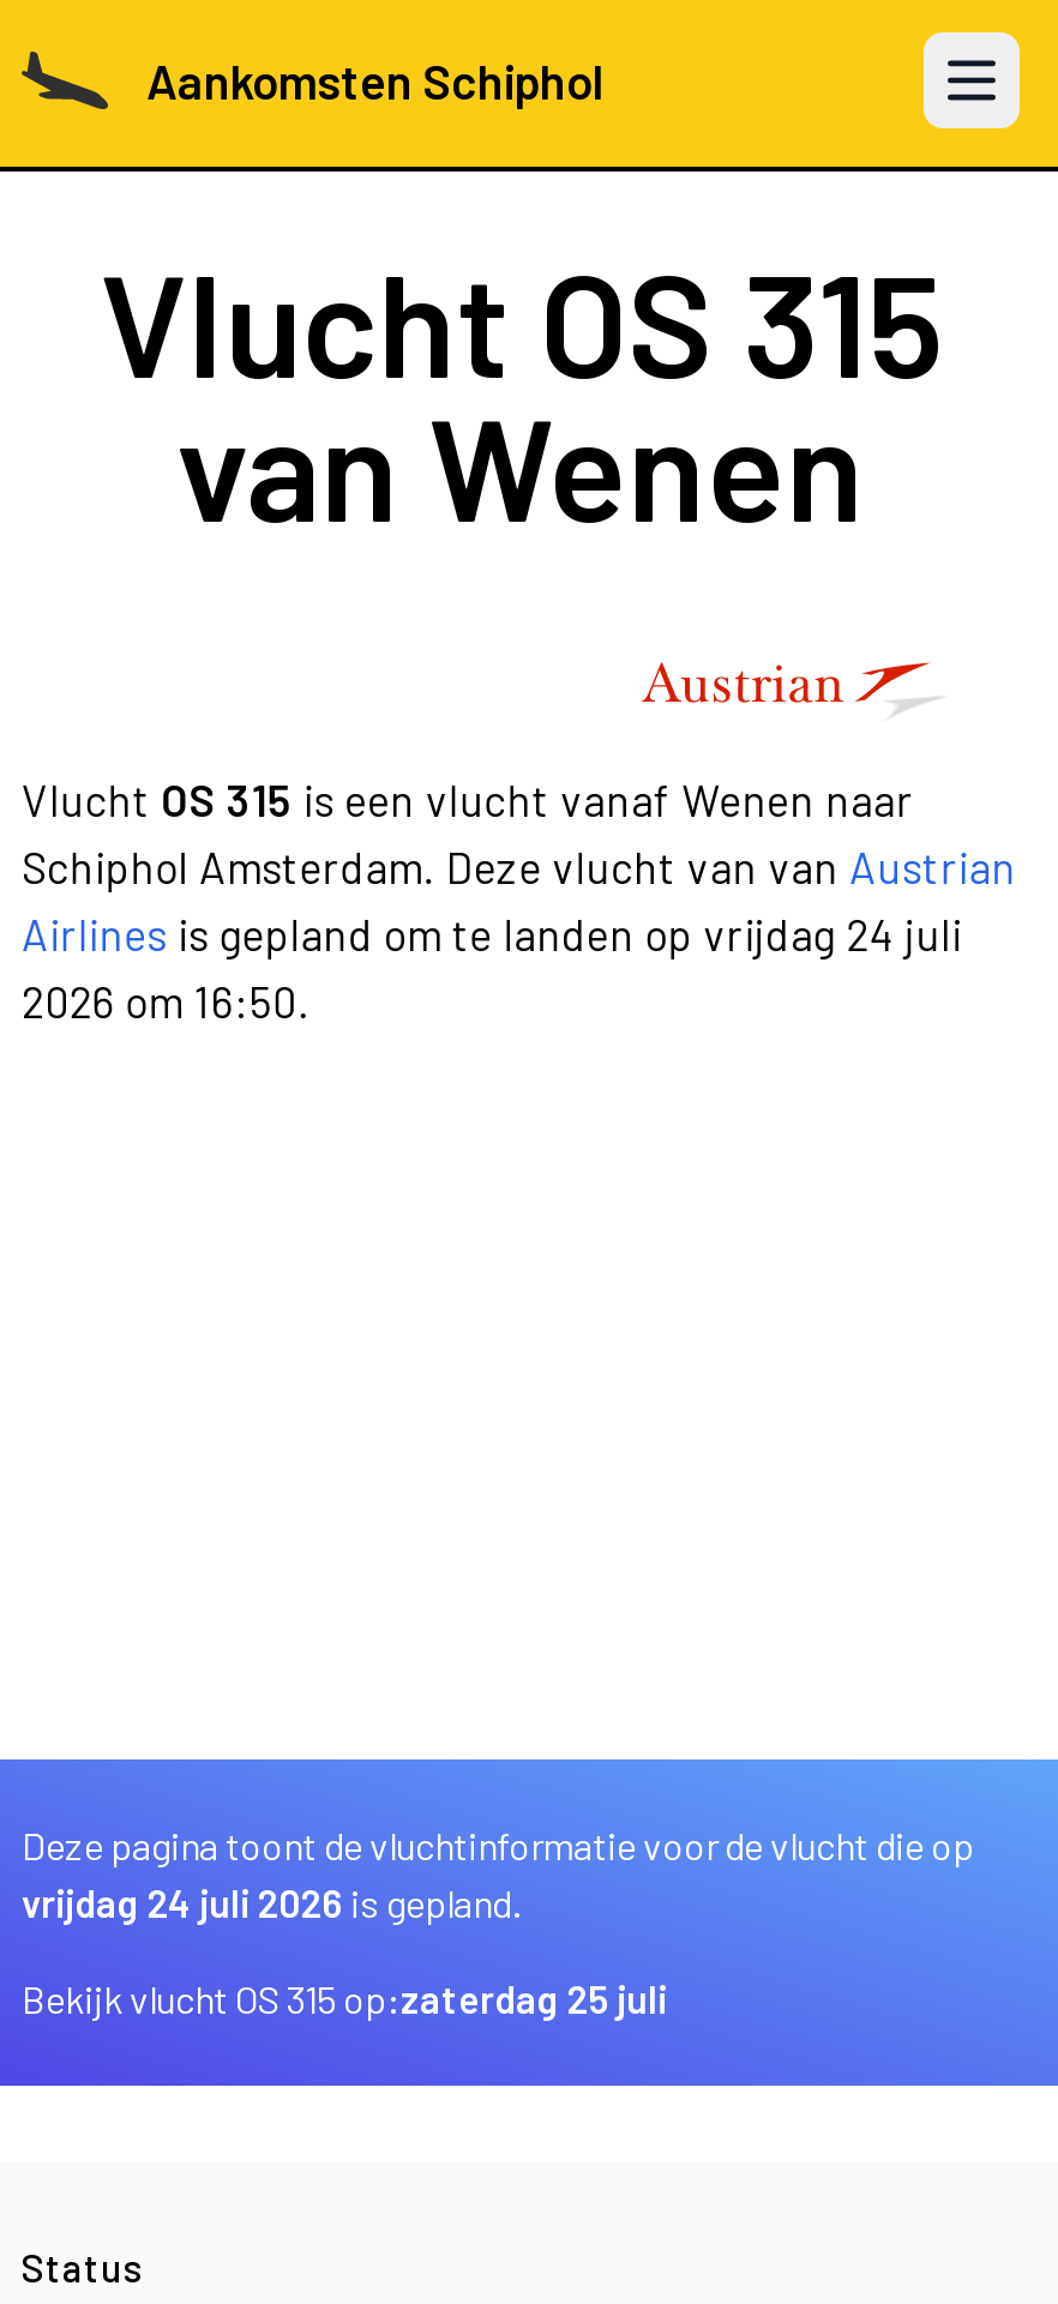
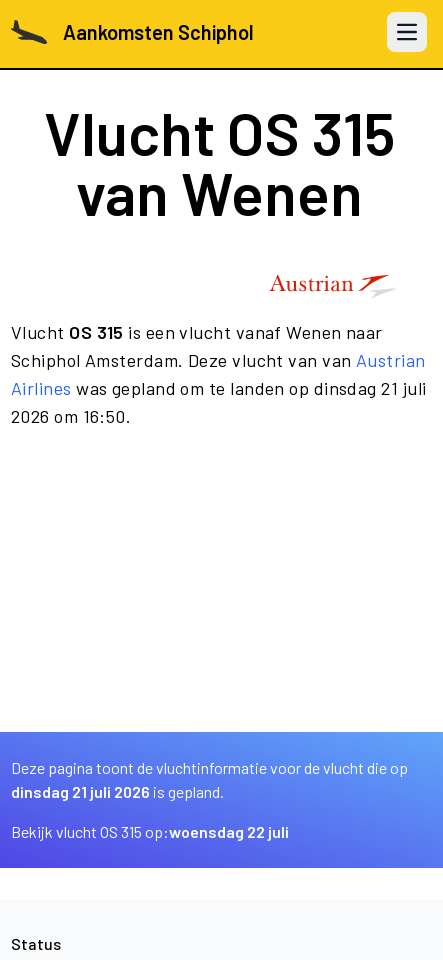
- Airlines is gepland om te landen op vrijdag 24 juli
+ Airlines was gepland om te landen op dinsdag 21 juli

- vrijdag 24 juli 2026 is gepland.
+ dinsdag 21 juli 2026 is gepland.

- Bekijk vlucht OS 315 op:zaterdag 25 juli
+ Bekijk vlucht OS 315 op:woensdag 22 juli
